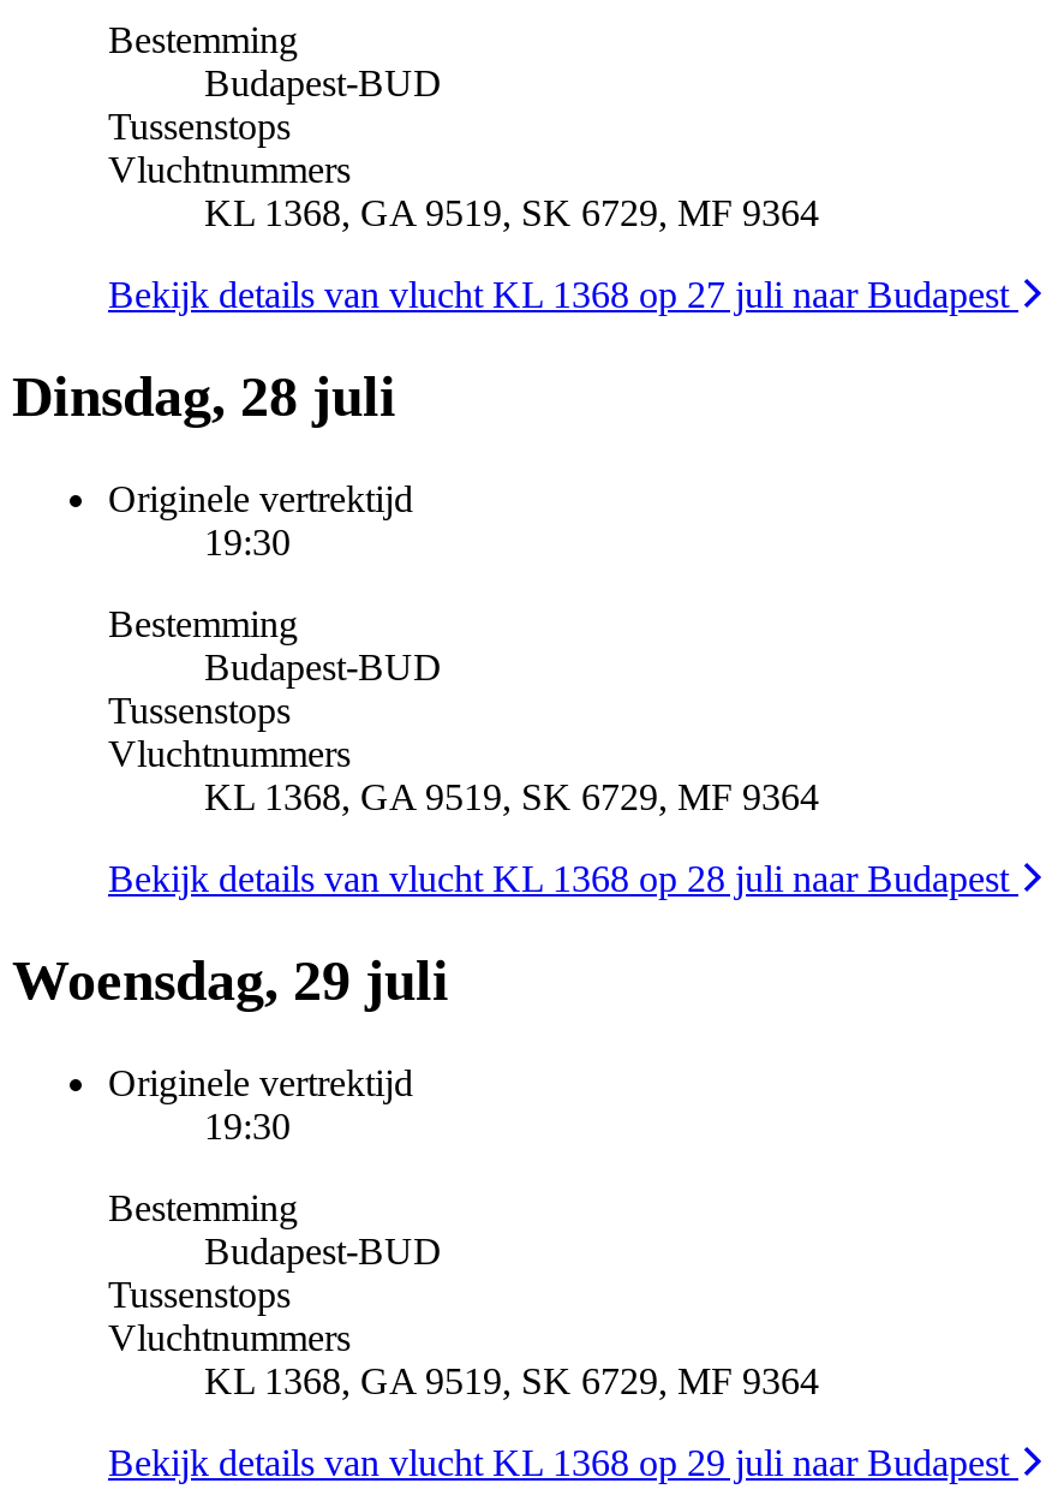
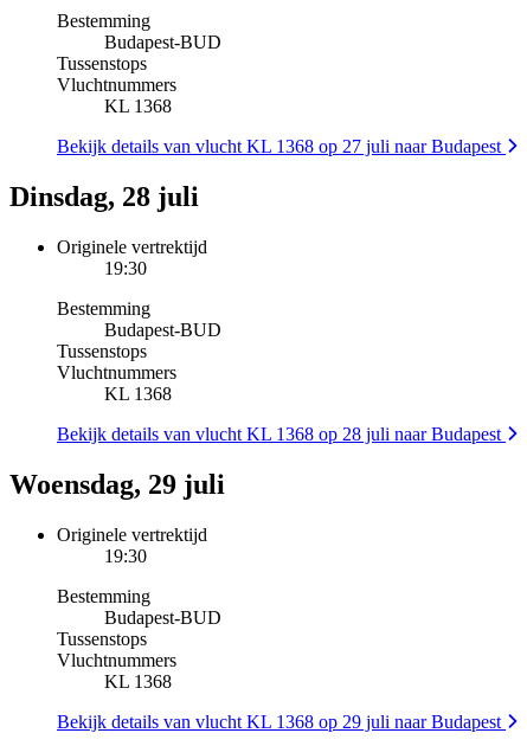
- KL 1368, GA 9519, SK 6729, MF 9364
+ KL 1368

- KL 1368, GA 9519, SK 6729, MF 9364
+ KL 1368

- KL 1368, GA 9519, SK 6729, MF 9364
+ KL 1368
